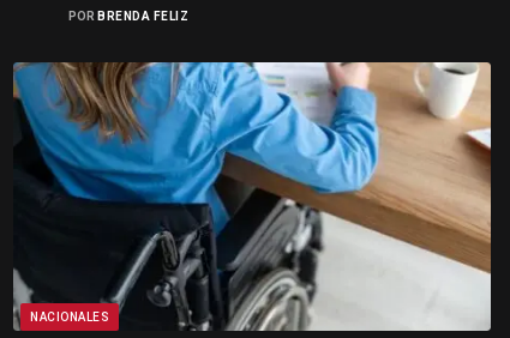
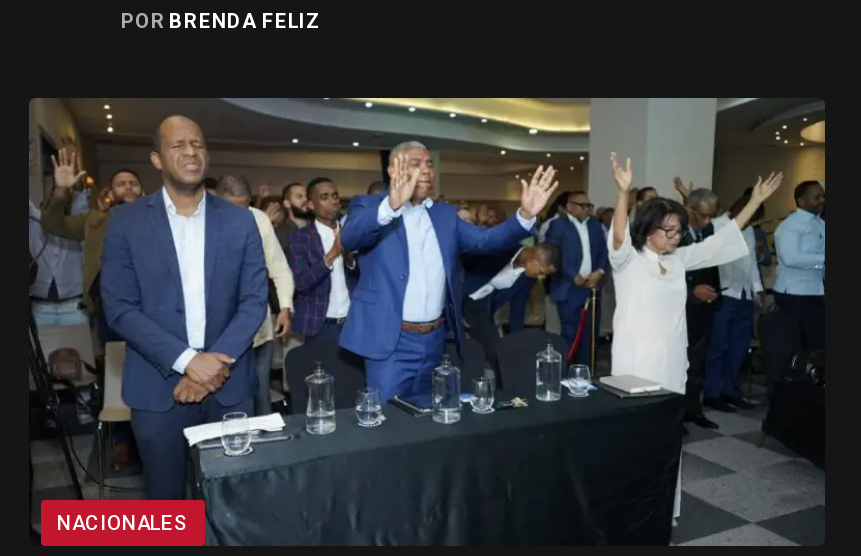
- [image]
+ [image]
